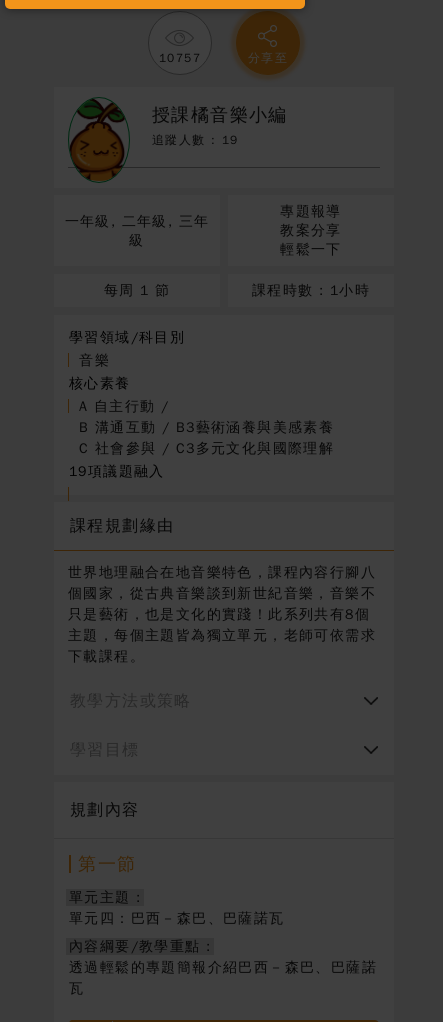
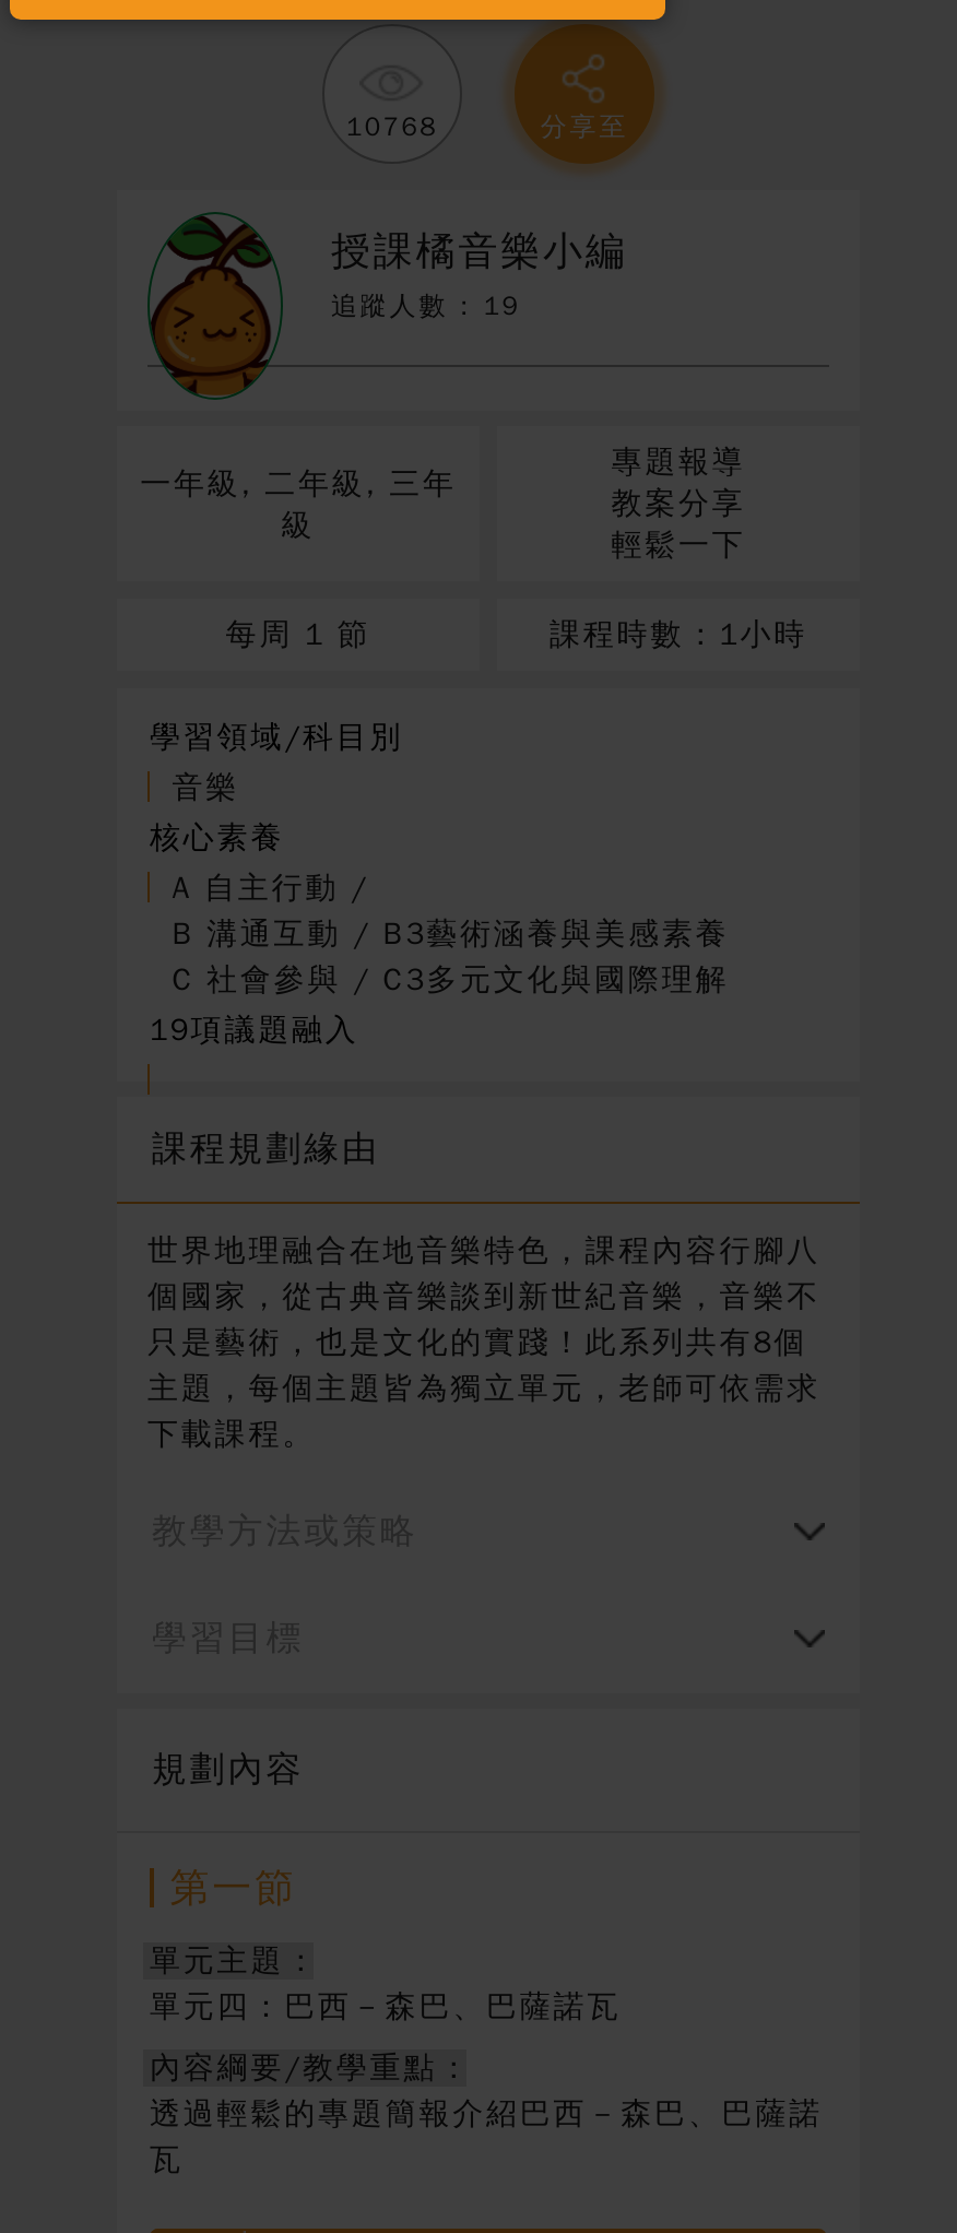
- 10757
+ 10768
